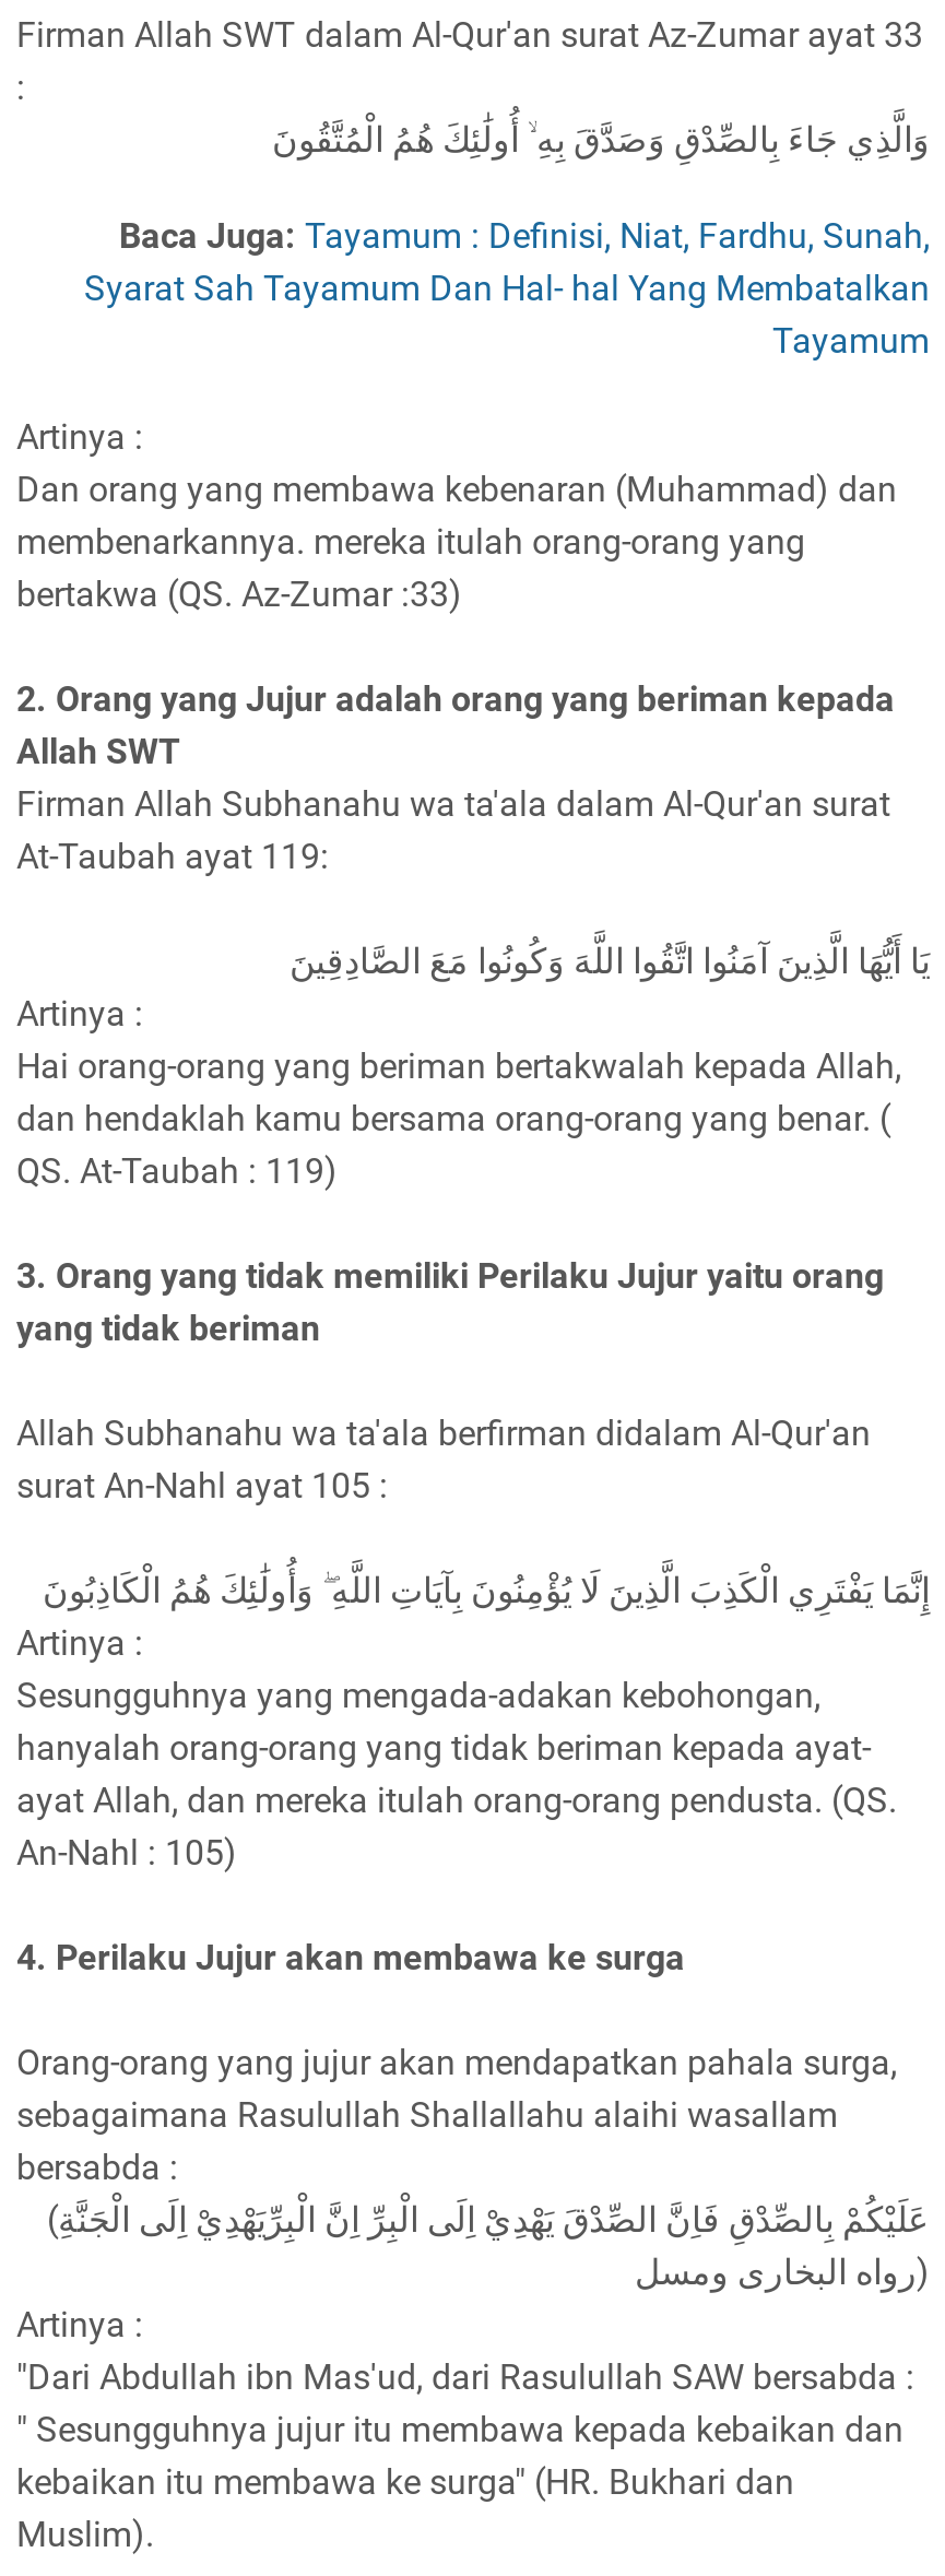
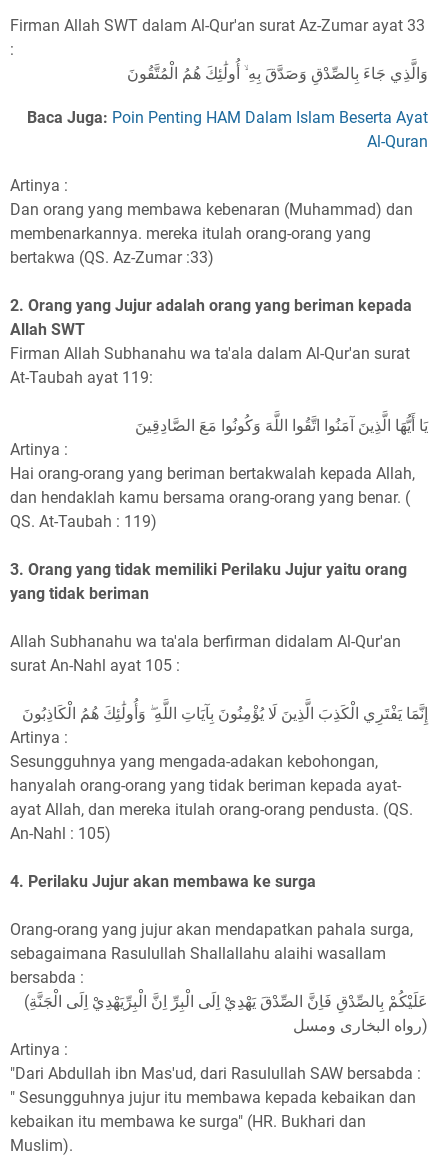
- Baca Juga: Tayamum : Definisi, Niat, Fardhu, Sunah,
- Syarat Sah Tayamum Dan Hal- hal Yang Membatalkan
- Tayamum
+ Baca Juga: Poin Penting HAM Dalam Islam Beserta Ayat
+ Al-Quran
